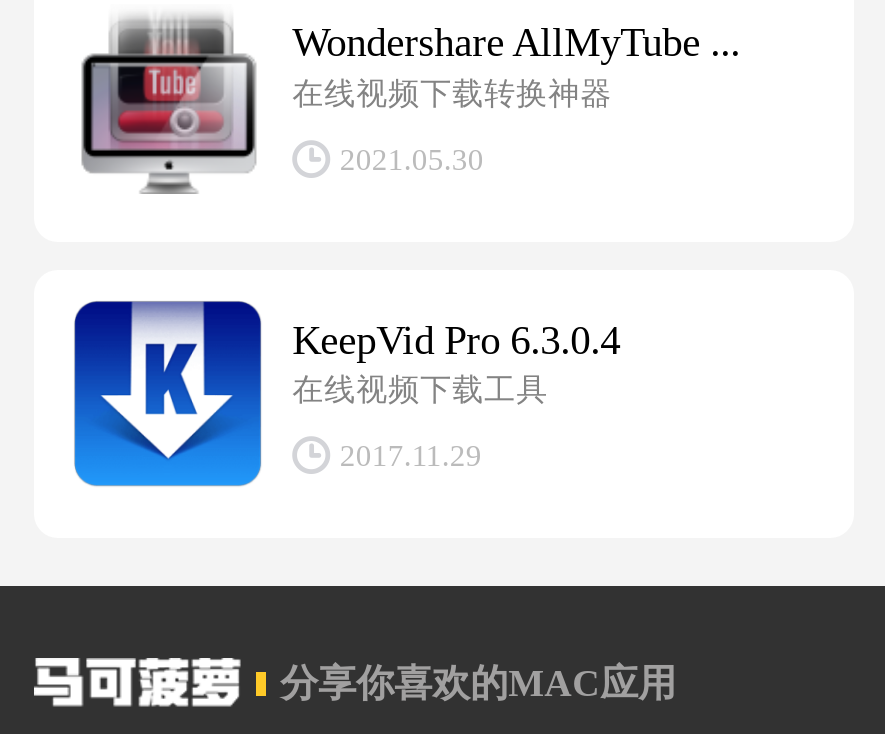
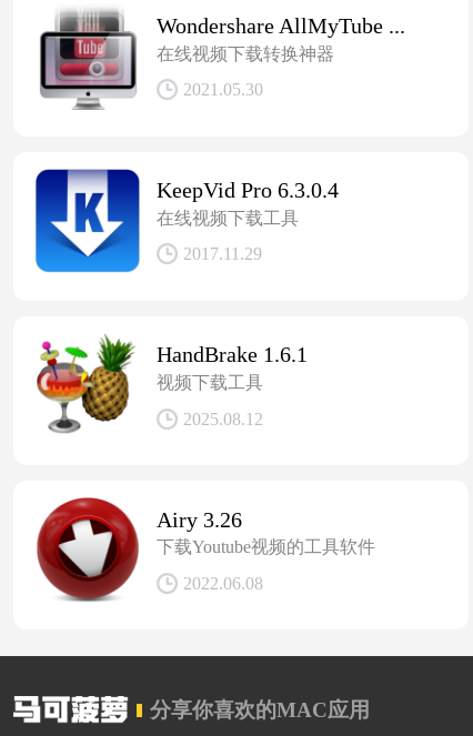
+ [image]
+ HandBrake 1.6.1
+ 视频下载工具
+ 2025.08.12

+ [image]
+ Airy 3.26
+ 下载Youtube视频的工具软件
+ 2022.06.08
